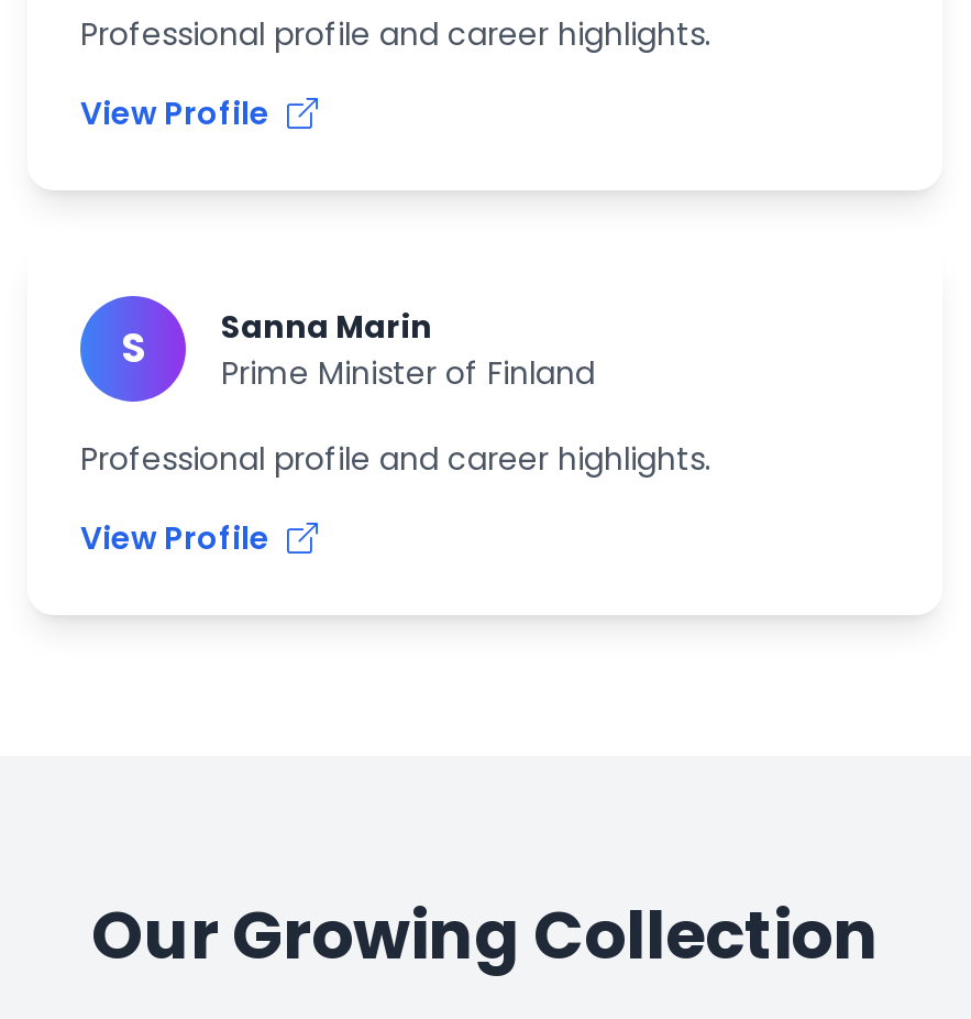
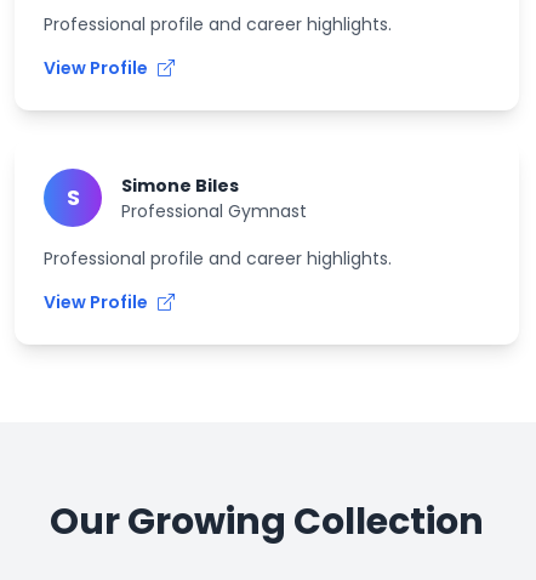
- Sanna Marin
- Prime Minister of Finland
+ Simone Biles
+ Professional Gymnast
